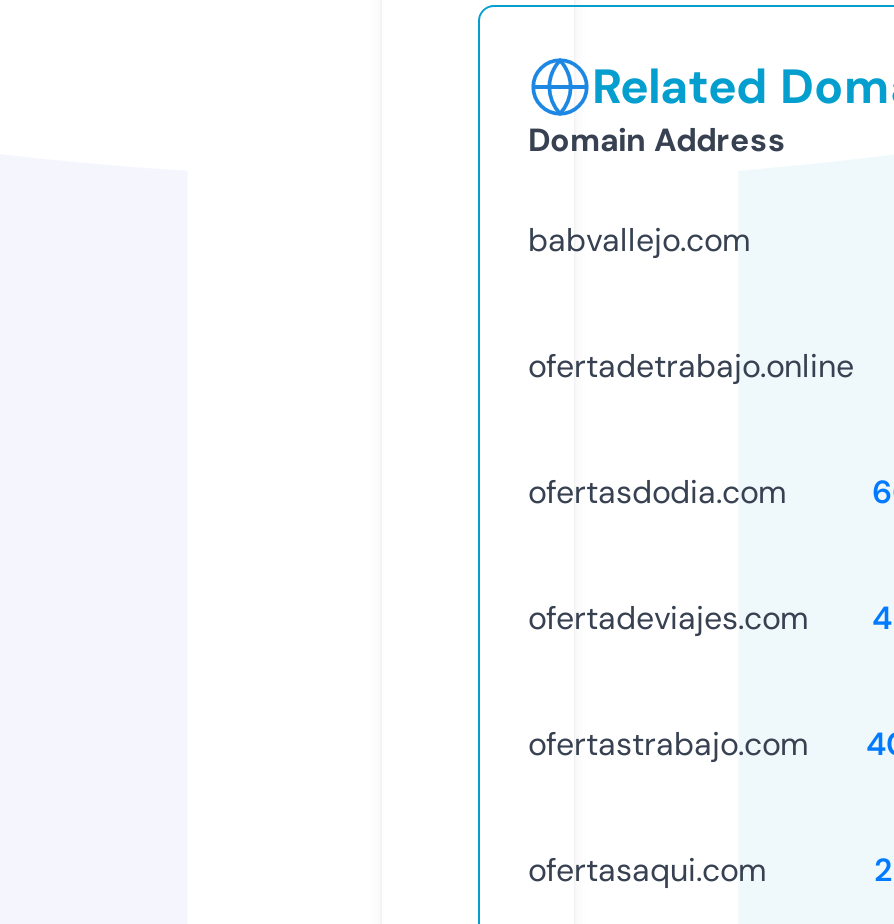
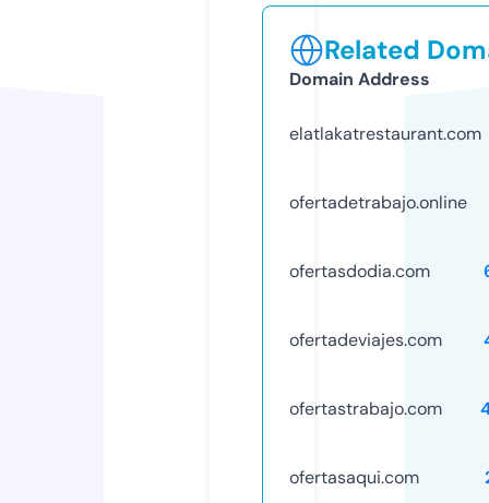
- babvallejo.com
+ elatlakatrestaurant.com
